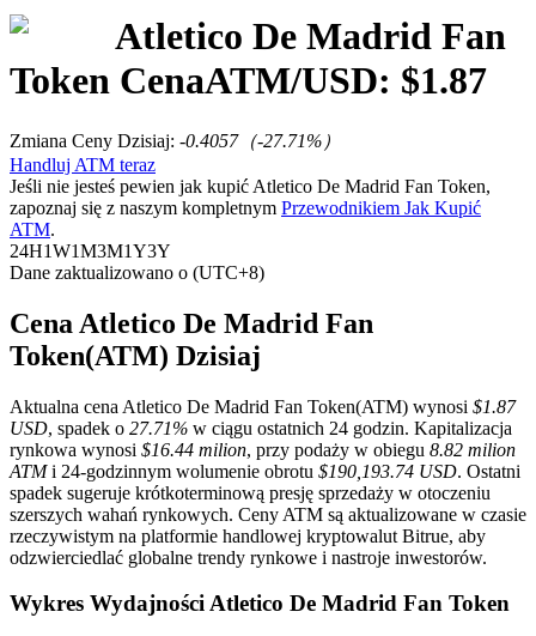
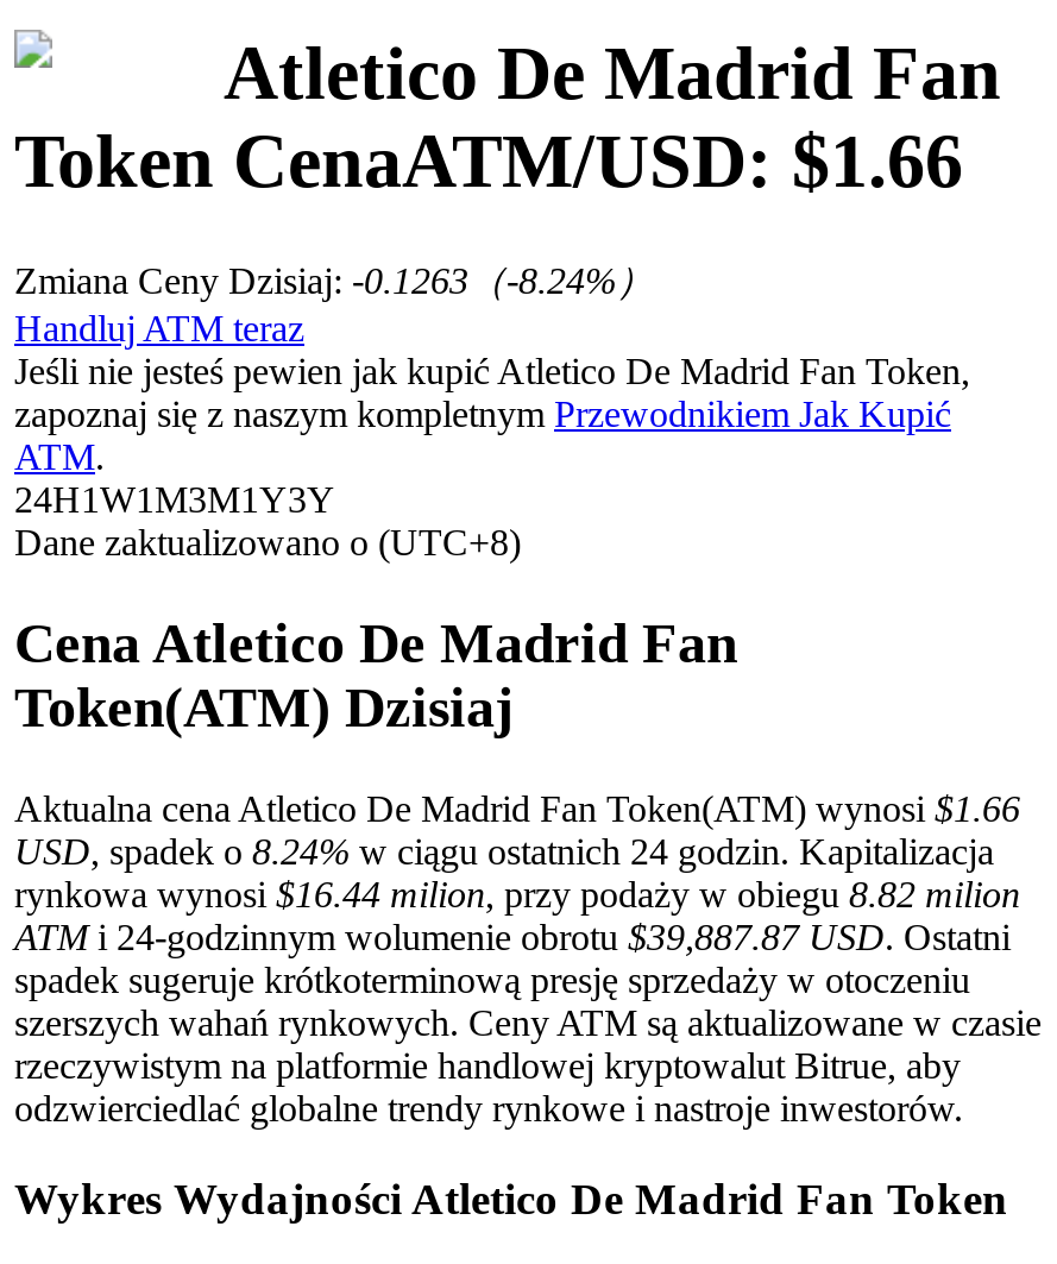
- Token CenaATM/USD: $1.87
+ Token CenaATM/USD: $1.66

- Zmiana Ceny Dzisiaj: -0.4057（-27.71%）
+ Zmiana Ceny Dzisiaj: -0.1263（-8.24%）

- Aktualna cena Atletico De Madrid Fan Token(ATM) wynosi $1.87
+ Aktualna cena Atletico De Madrid Fan Token(ATM) wynosi $1.66

- USD, spadek o 27.71% w ciągu ostatnich 24 godzin. Kapitalizacja
+ USD, spadek o 8.24% w ciągu ostatnich 24 godzin. Kapitalizacja

- ATM i 24-godzinnym wolumenie obrotu $190,193.74 USD. Ostatni
+ ATM i 24-godzinnym wolumenie obrotu $39,887.87 USD. Ostatni
